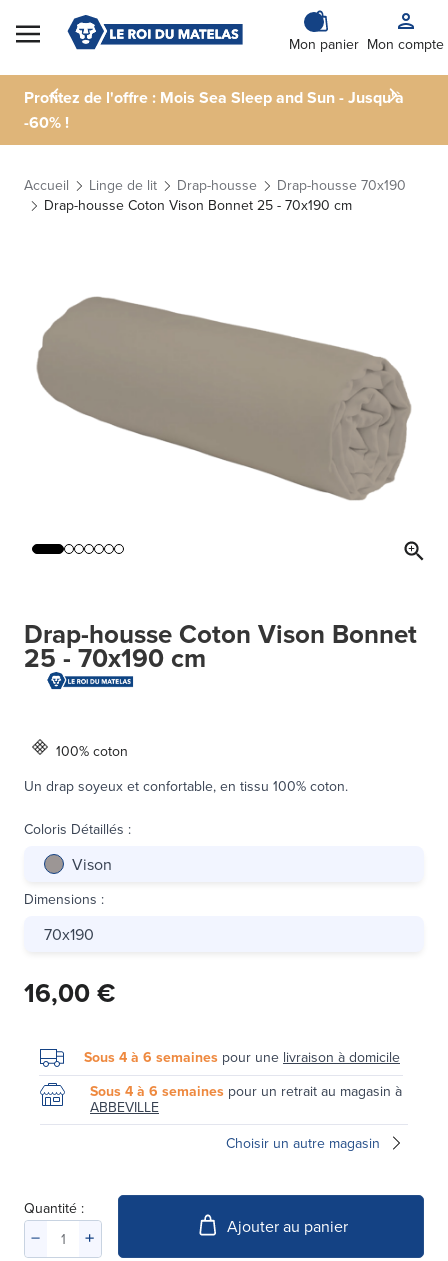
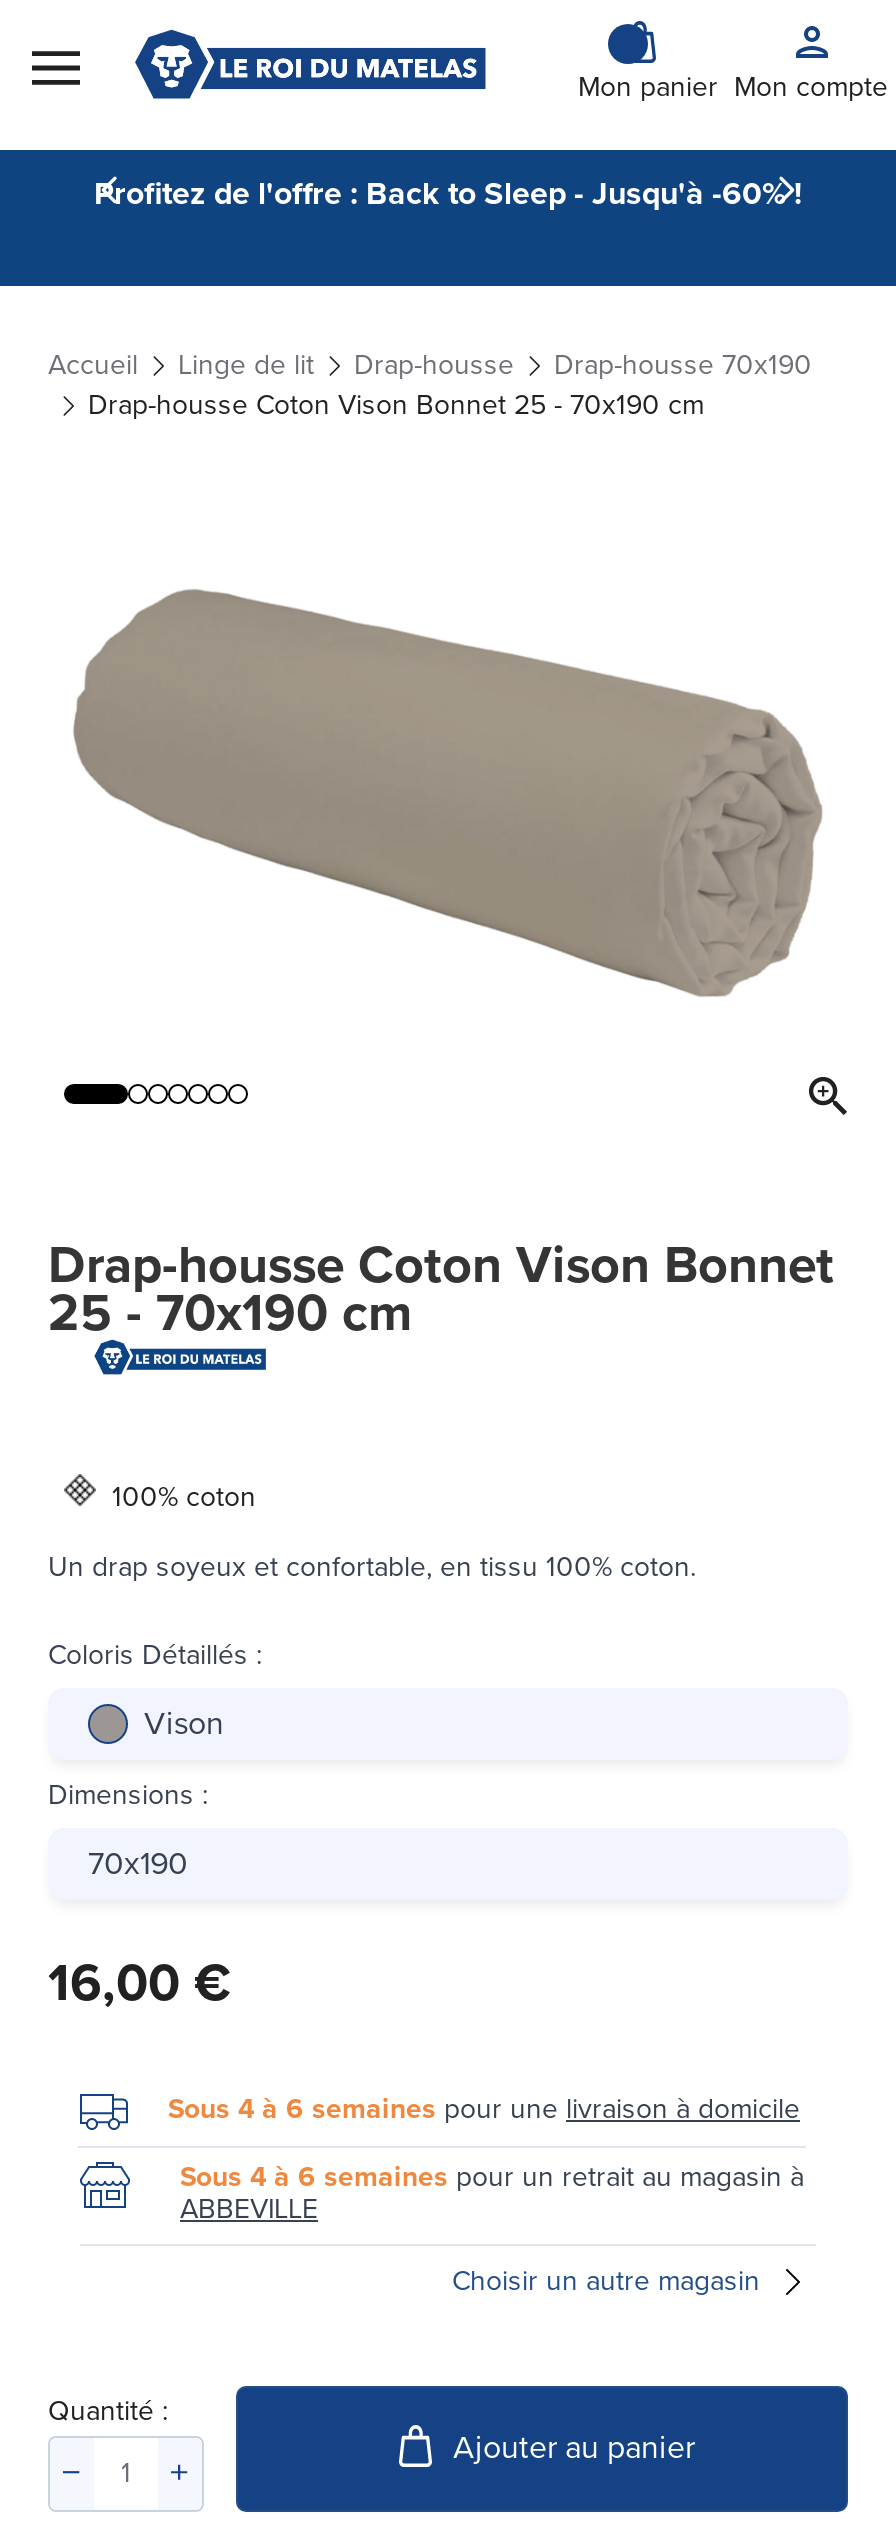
- Profitez de l'offre : Mois Sea Sleep and Sun - Jusqu'à
- -60% !
+ Profitez de l'offre : Back to Sleep - Jusqu'à -60% !
